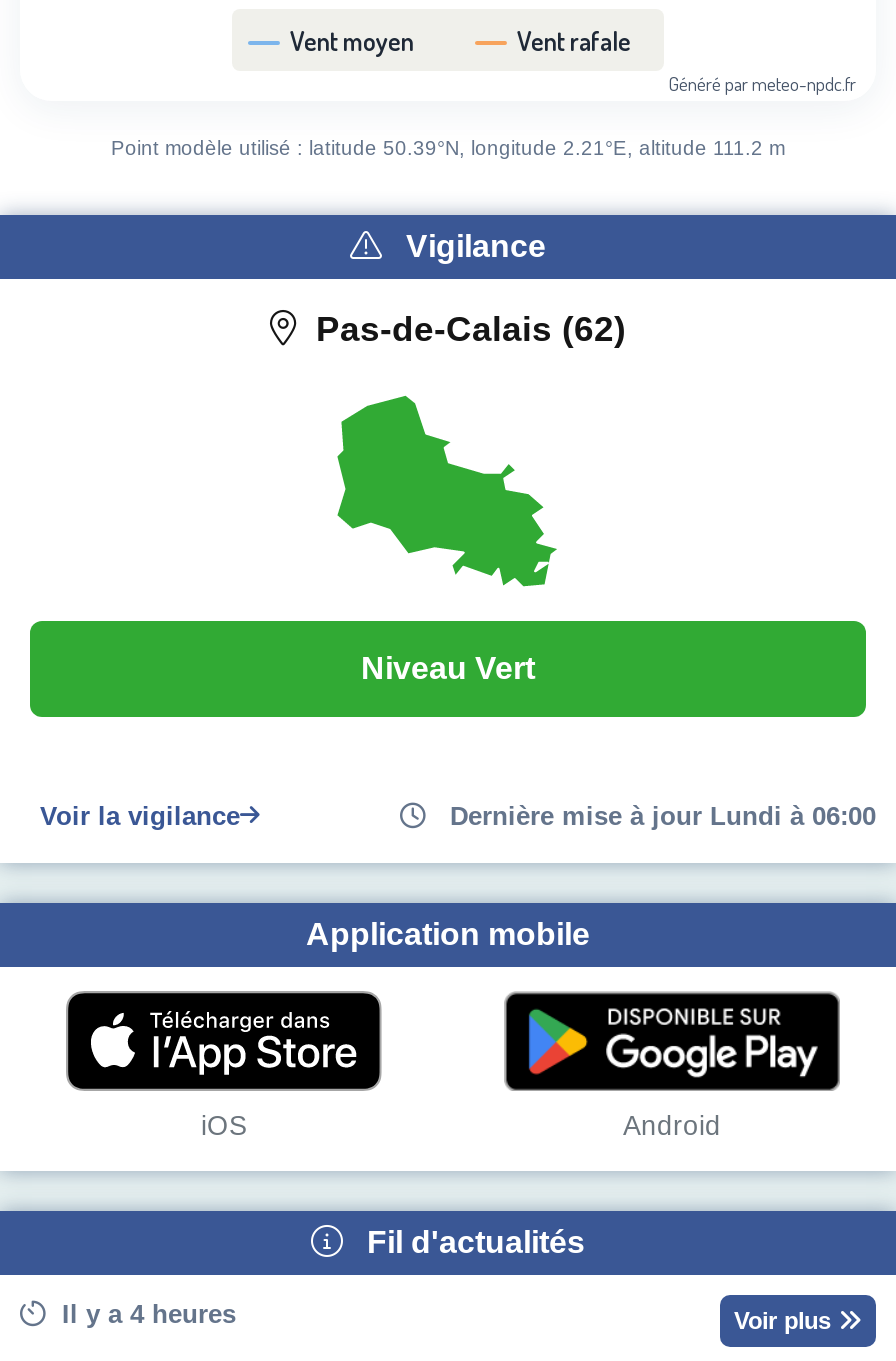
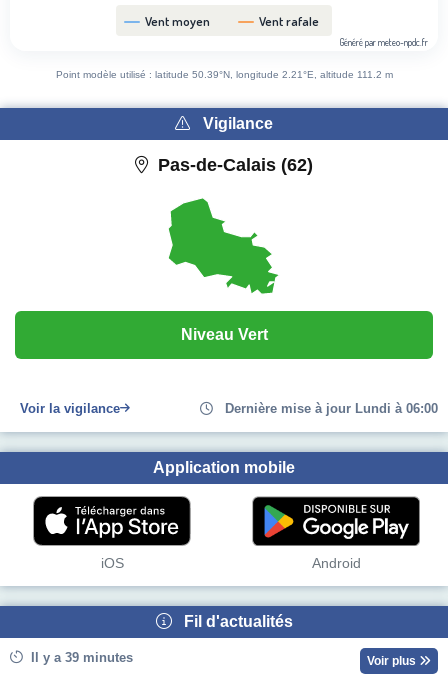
- Il y a 4 heures
+ Il y a 39 minutes
